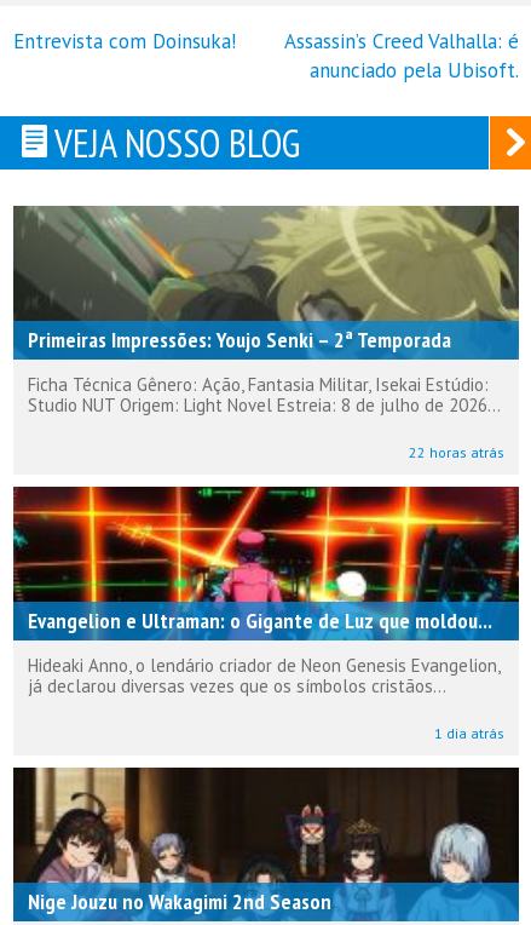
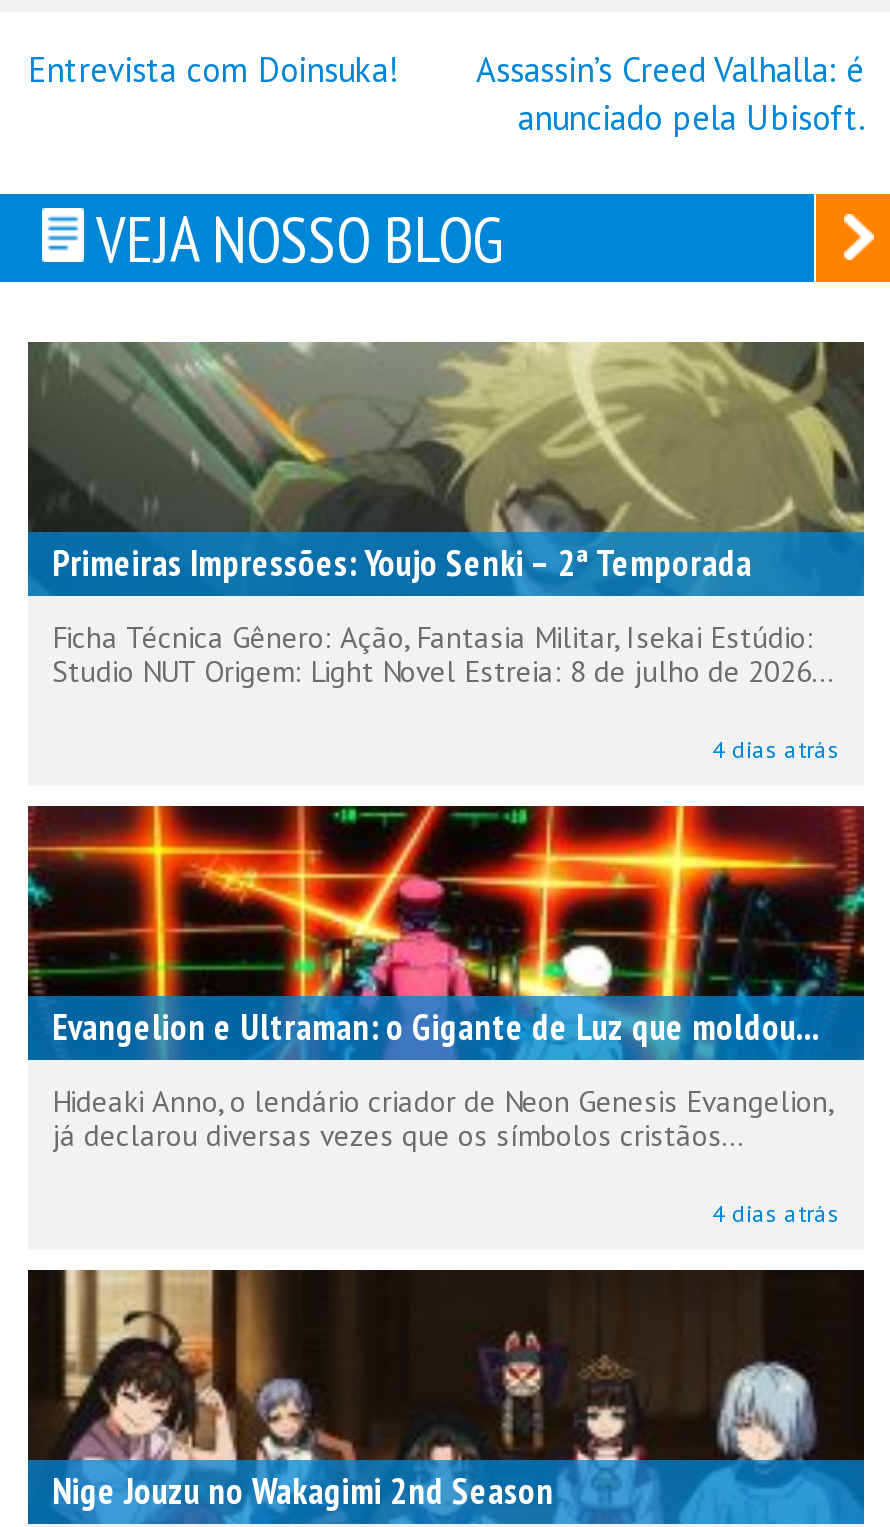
- 22 horas atrás
+ 4 dias atrás

- 1 dia atrás
+ 4 dias atrás
